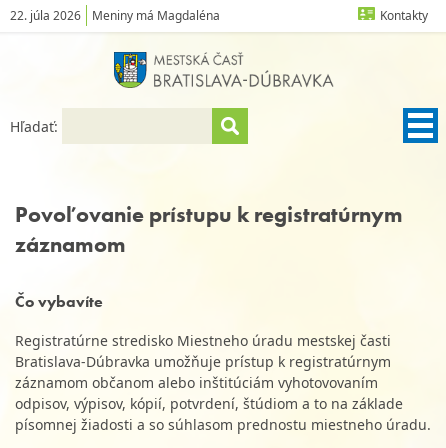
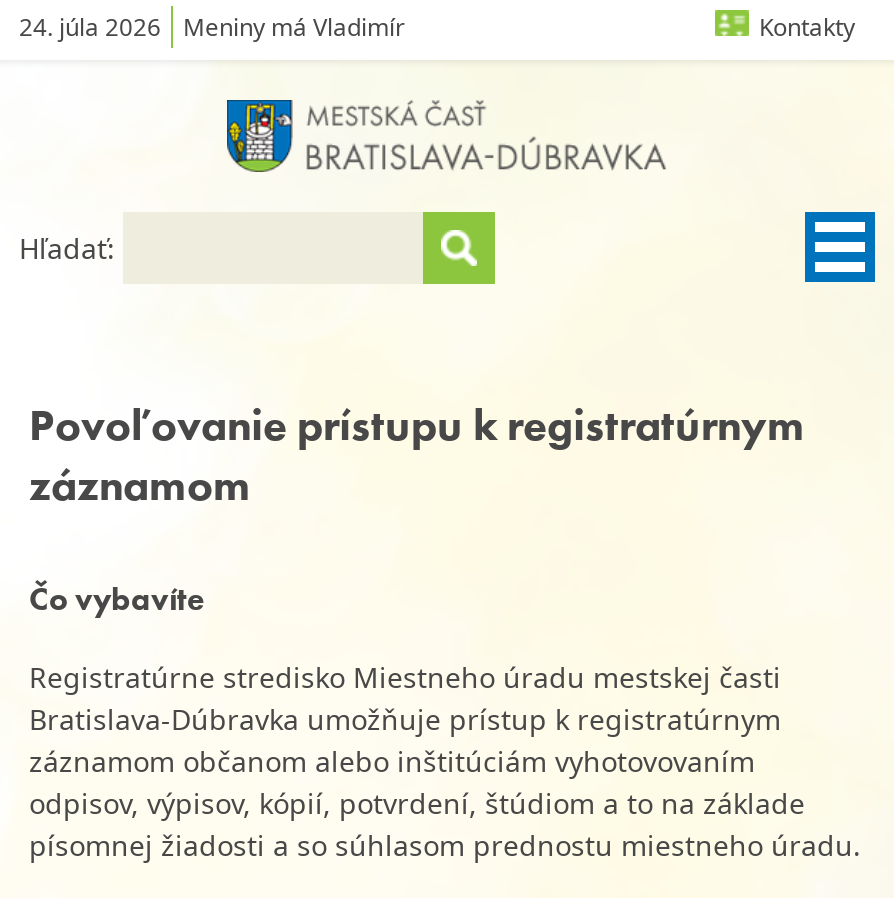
- 22. júla 2026
+ 24. júla 2026

- Meniny má Magdaléna
+ Meniny má Vladimír
